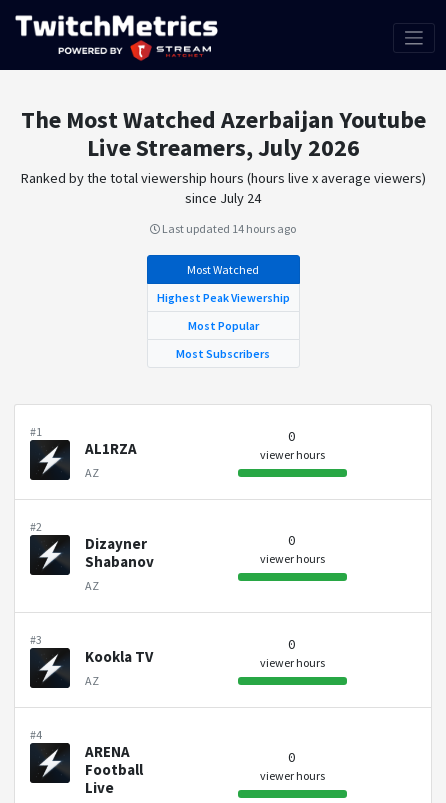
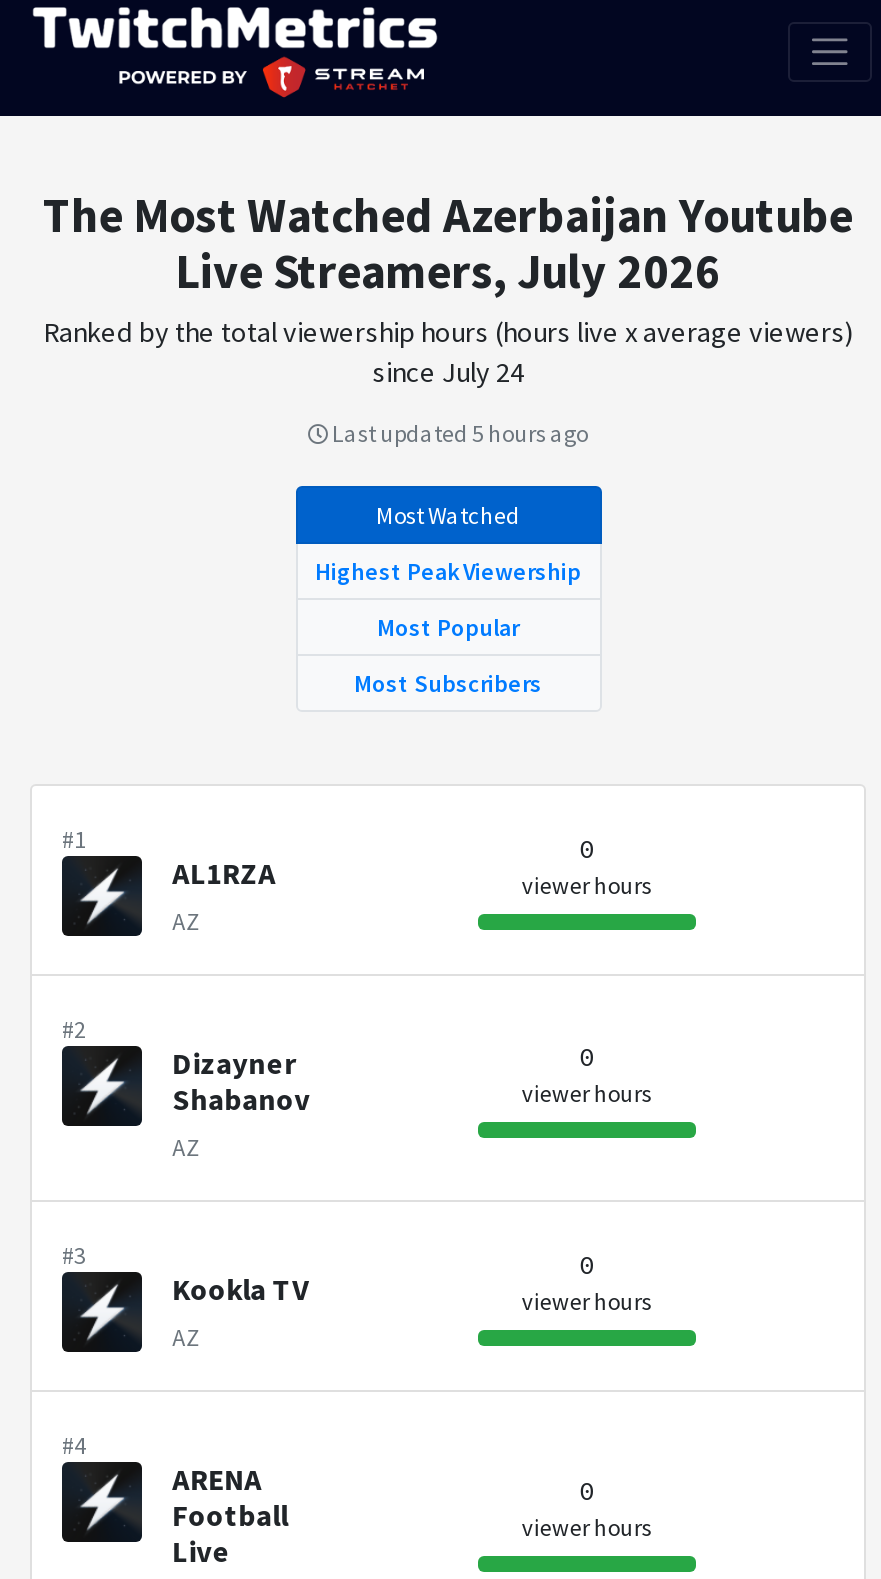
- Last updated 14 hours ago
+ Last updated 5 hours ago
